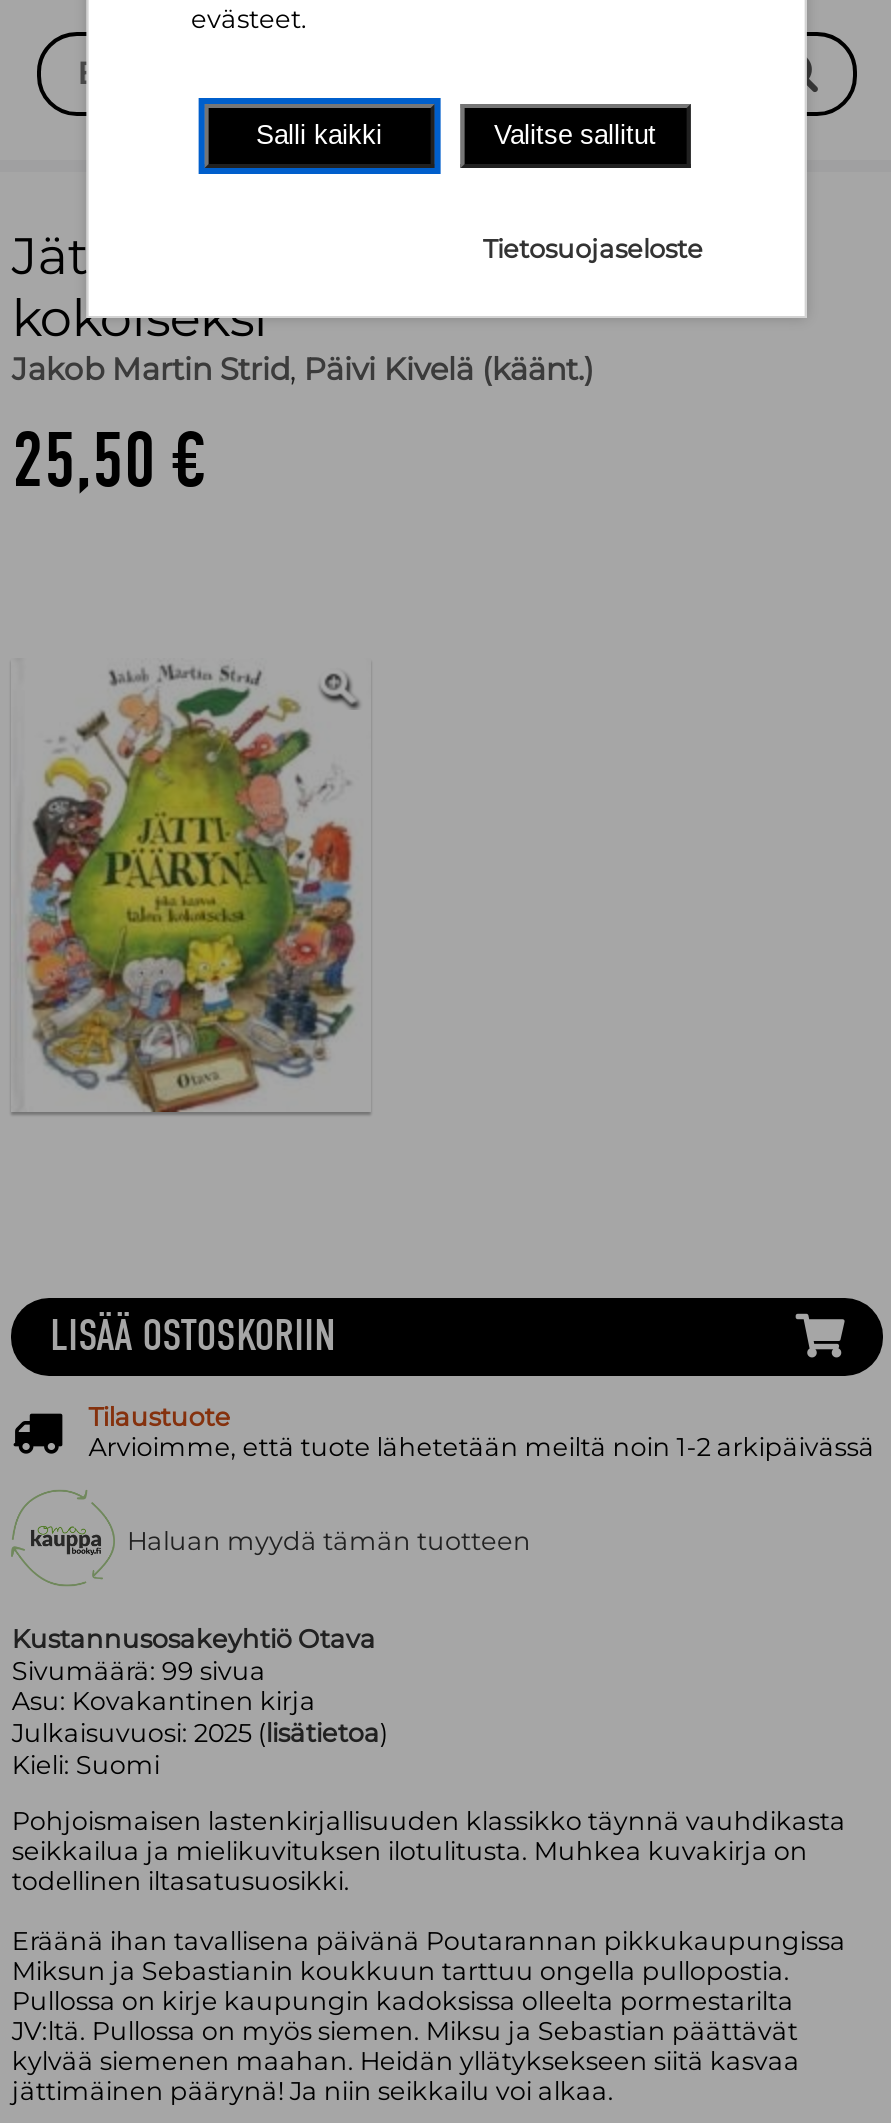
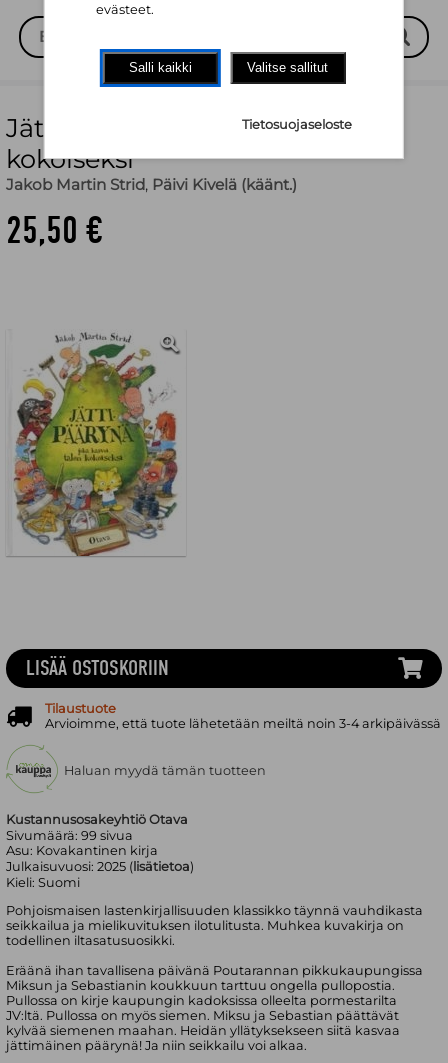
- Arvioimme, että tuote lähetetään meiltä noin 1-2 arkipäivässä
+ Arvioimme, että tuote lähetetään meiltä noin 3-4 arkipäivässä
